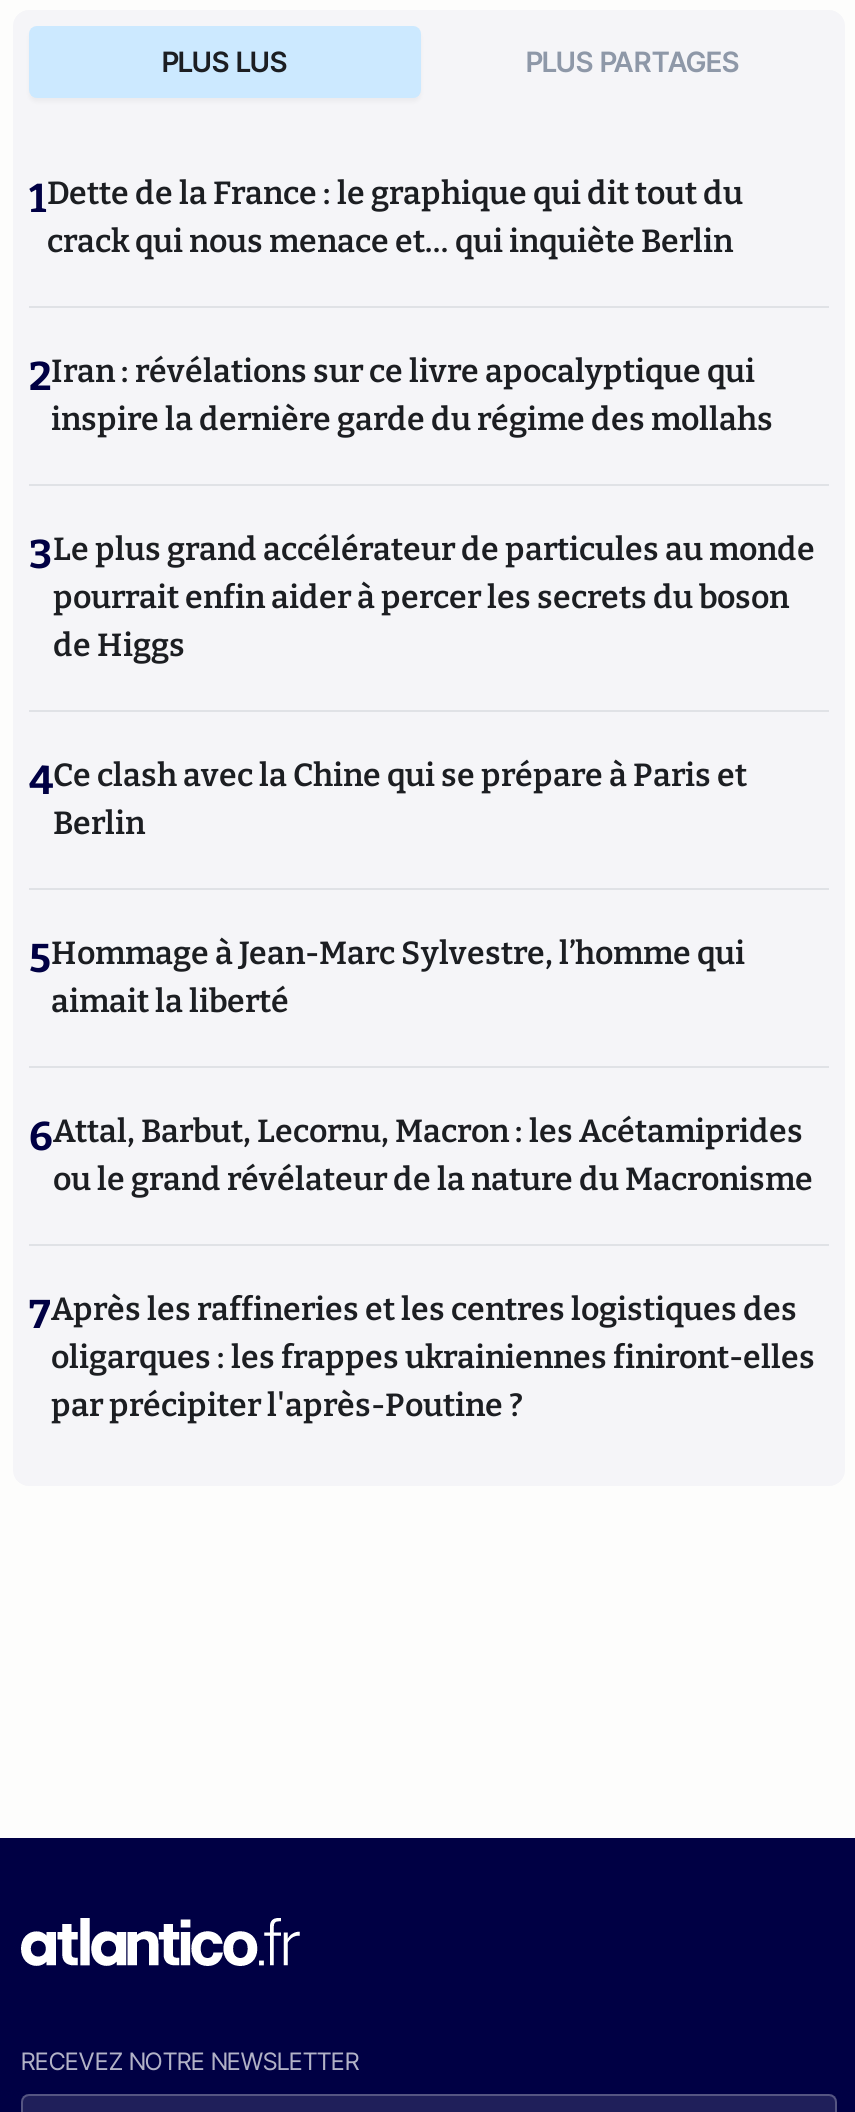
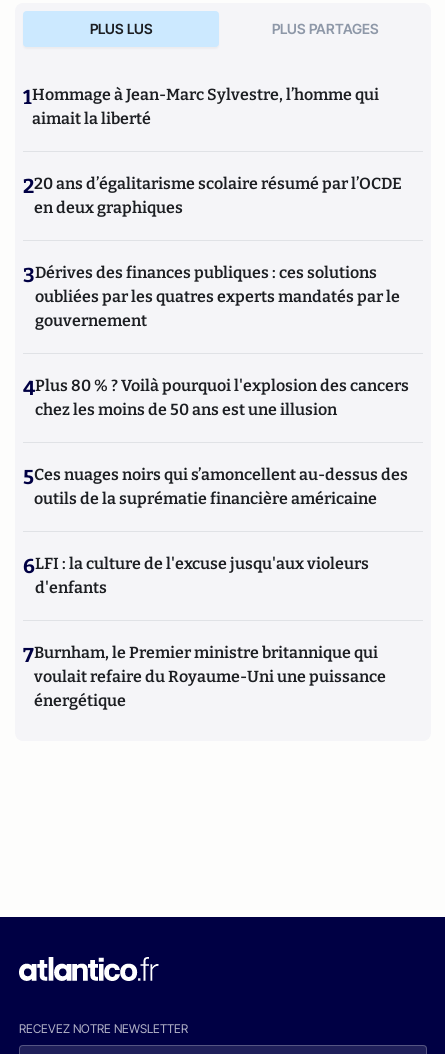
- 1Dette de la France : le graphique qui dit tout du
- crack qui nous menace et… qui inquiète Berlin
- 2Iran : révélations sur ce livre apocalyptique qui
- inspire la dernière garde du régime des mollahs
- 3Le plus grand accélérateur de particules au monde
- pourrait enfin aider à percer les secrets du boson
- de Higgs
- 4Ce clash avec la Chine qui se prépare à Paris et
- Berlin
- 5Hommage à Jean-Marc Sylvestre, l’homme qui
+ 1Hommage à Jean-Marc Sylvestre, l’homme qui

moved up: aimait la liberté

- 6Attal, Barbut, Lecornu, Macron : les Acétamiprides
- ou le grand révélateur de la nature du Macronisme
- 7Après les raffineries et les centres logistiques des
- oligarques : les frappes ukrainiennes finiront-elles
- par précipiter l'après-Poutine ?
+ 220 ans d’égalitarisme scolaire résumé par l’OCDE
+ en deux graphiques
+ 3Dérives des finances publiques : ces solutions
+ oubliées par les quatres experts mandatés par le
+ gouvernement
+ 4Plus 80 % ? Voilà pourquoi l'explosion des cancers
+ chez les moins de 50 ans est une illusion
+ 5Ces nuages noirs qui s’amoncellent au-dessus des
+ outils de la suprématie financière américaine
+ 6LFI : la culture de l'excuse jusqu'aux violeurs
+ d'enfants
+ 7Burnham, le Premier ministre britannique qui
+ voulait refaire du Royaume-Uni une puissance
+ énergétique
